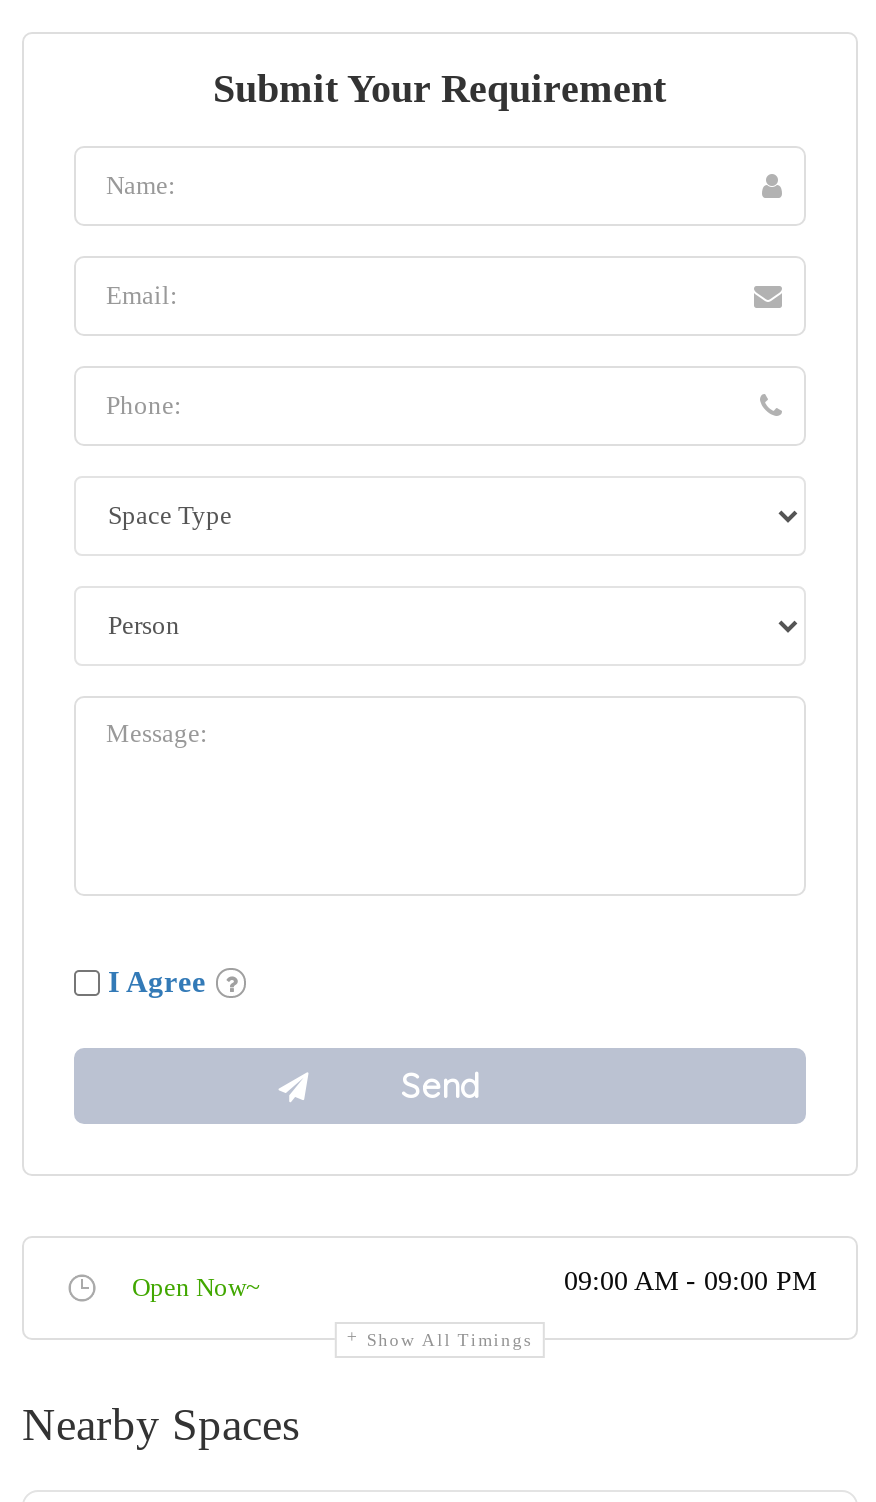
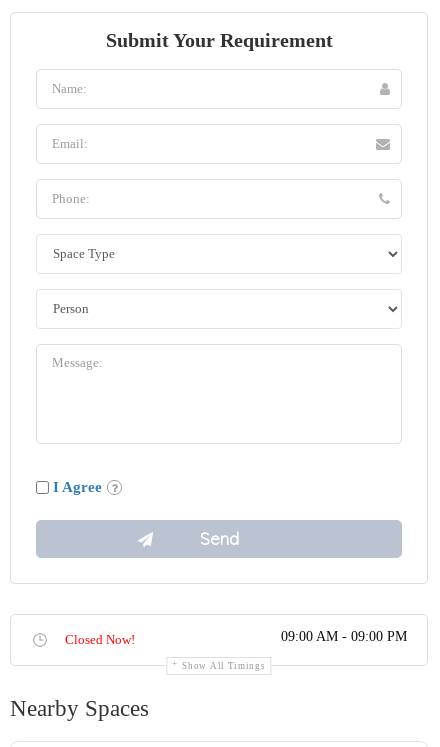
- Open Now~
+ Closed Now!
